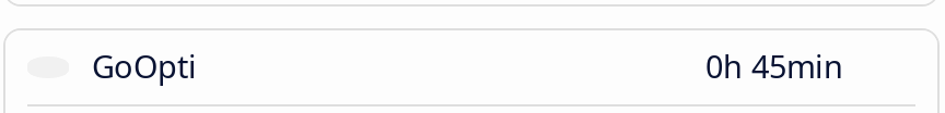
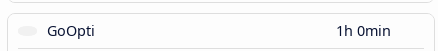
- 0h 45min
+ 1h 0min
